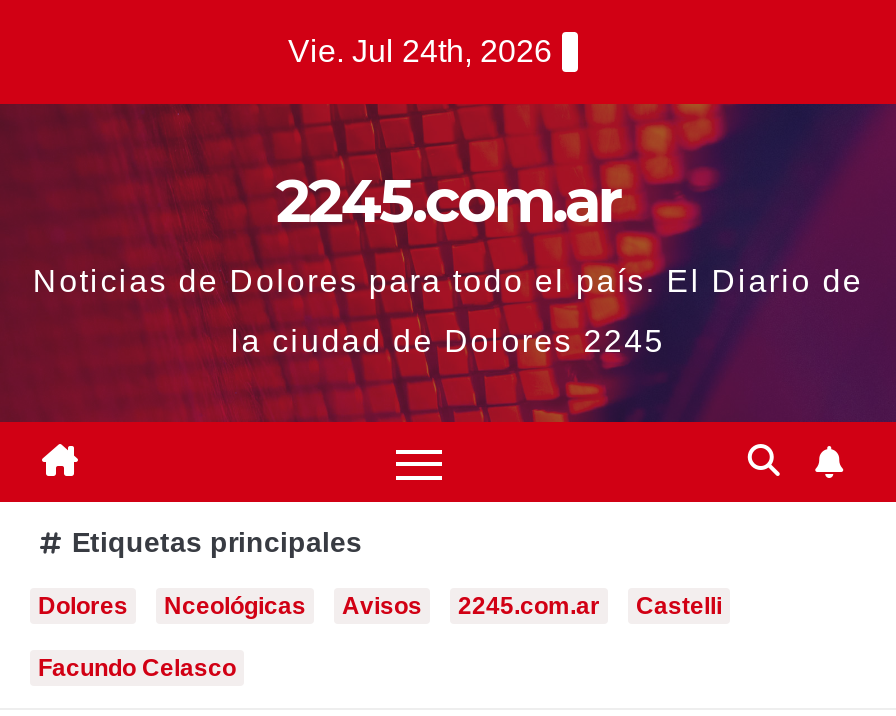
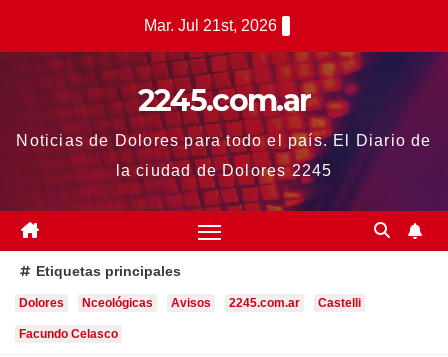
- Vie. Jul 24th, 2026
+ Mar. Jul 21st, 2026
